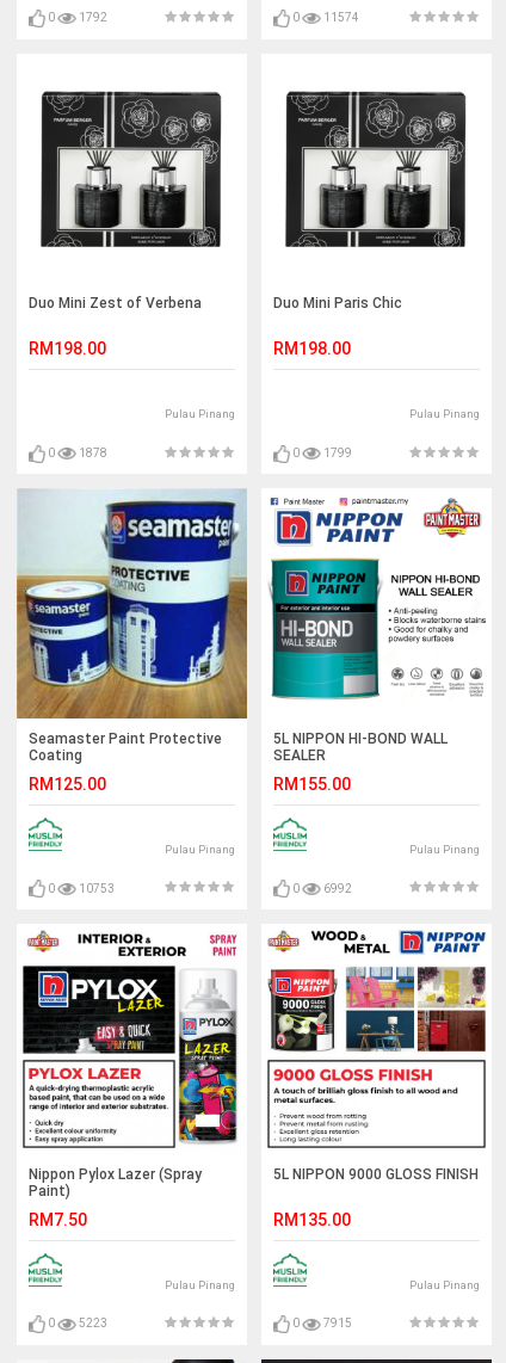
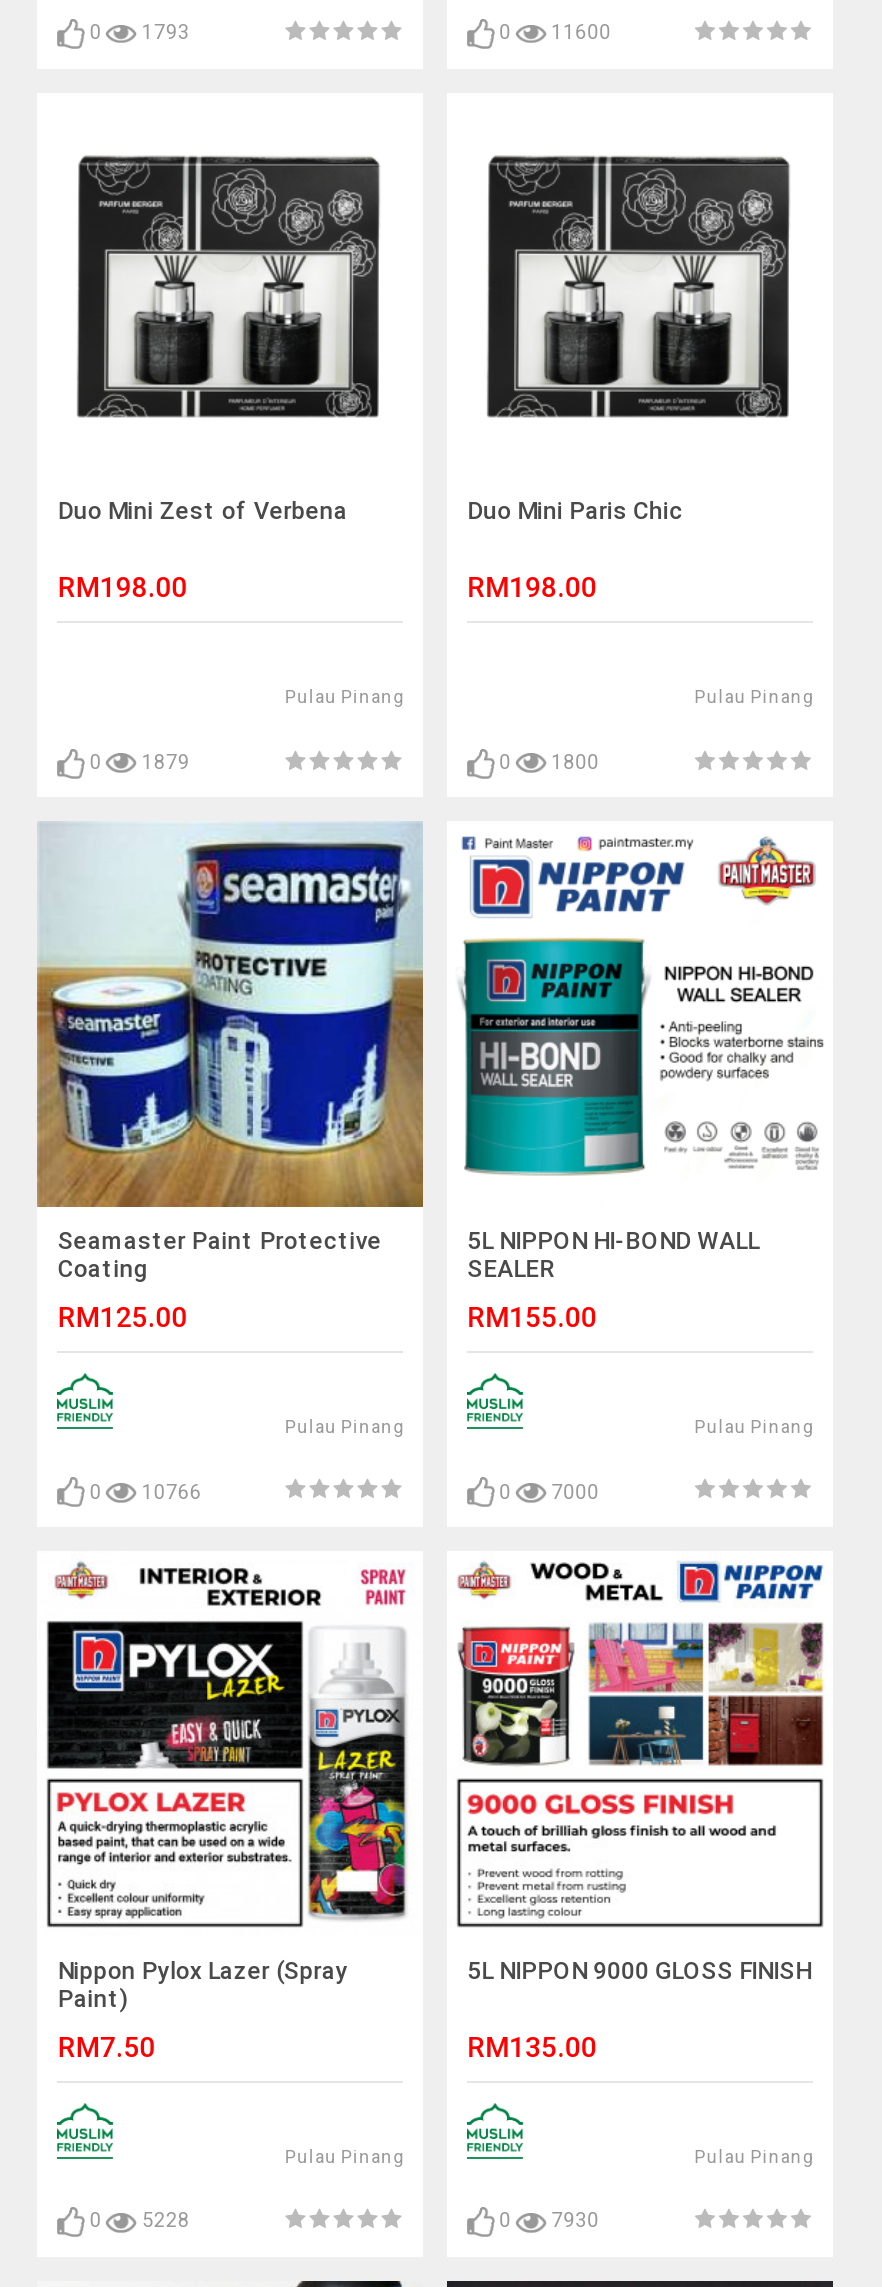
- 0 1792
+ 0 1793

- 0 11574
+ 0 11600

- 0 1878
+ 0 1879

- 0 1799
+ 0 1800

- 0 10753
+ 0 10766

- 0 6992
+ 0 7000

- 0 5223
+ 0 5228

- 0 7915
+ 0 7930
